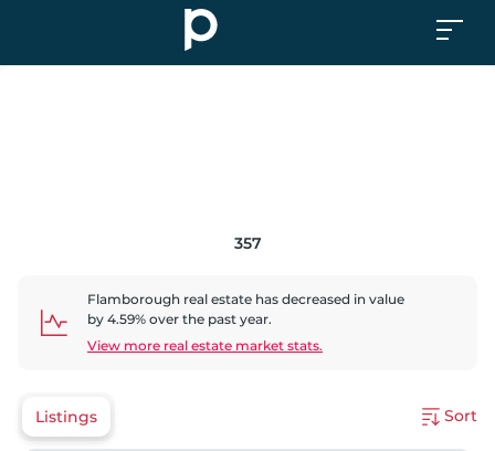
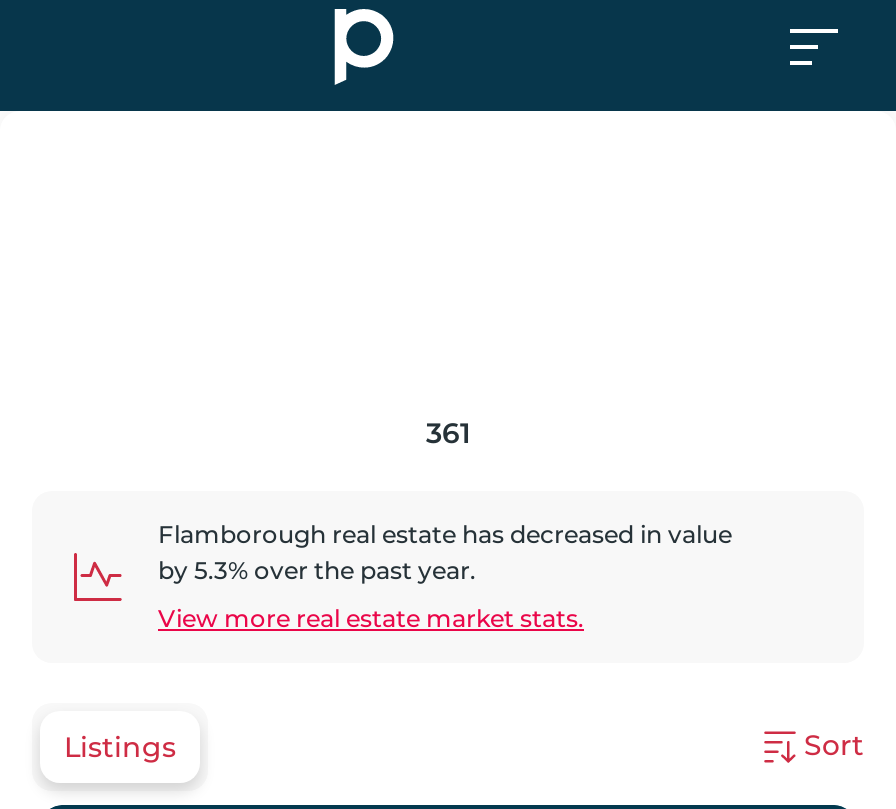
- 357
+ 361

- by 4.59% over the past year.
+ by 5.3% over the past year.
